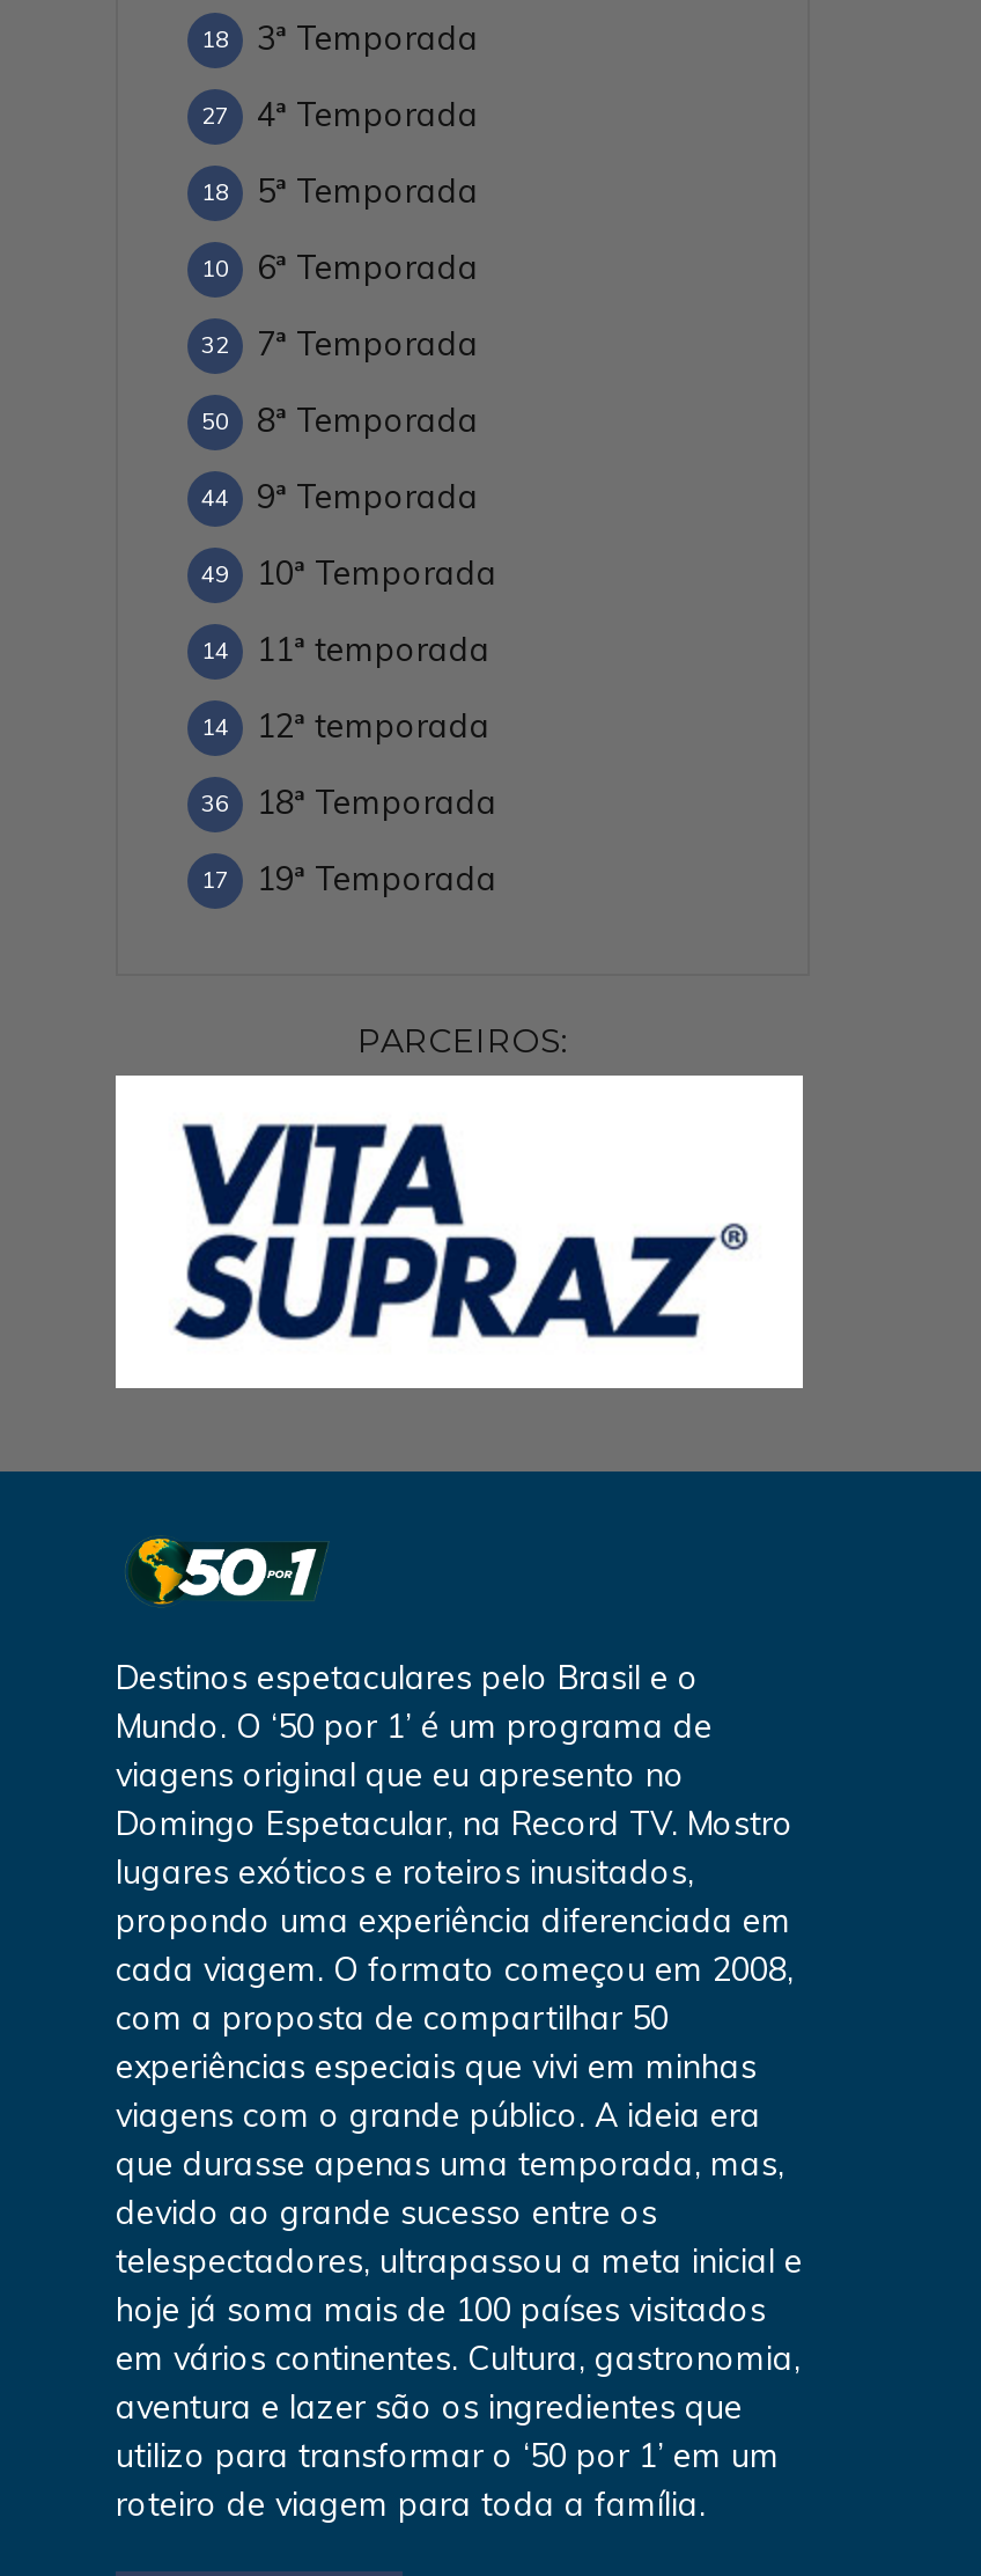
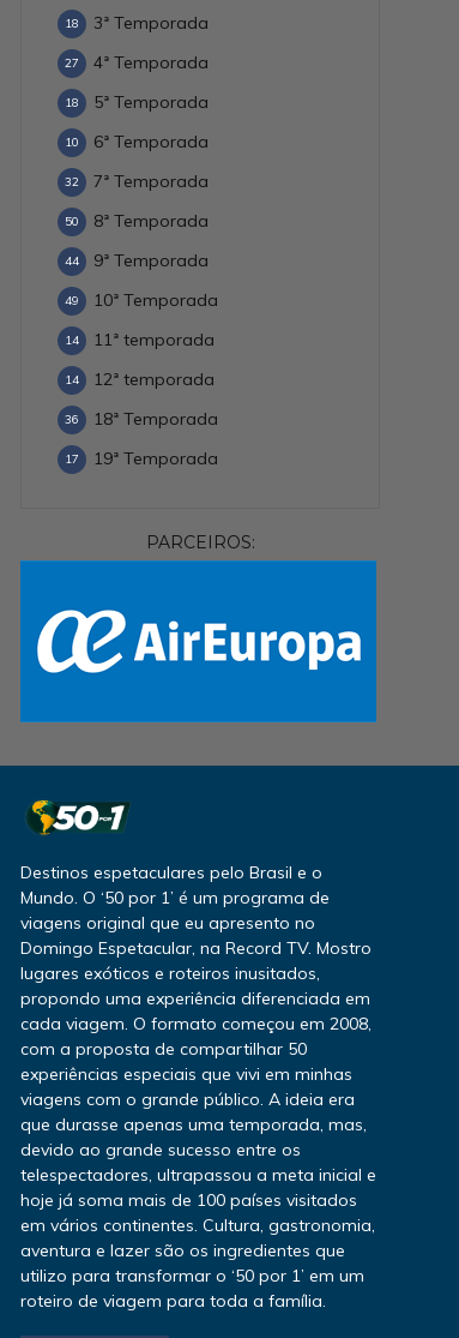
- [image]
+ [image]
